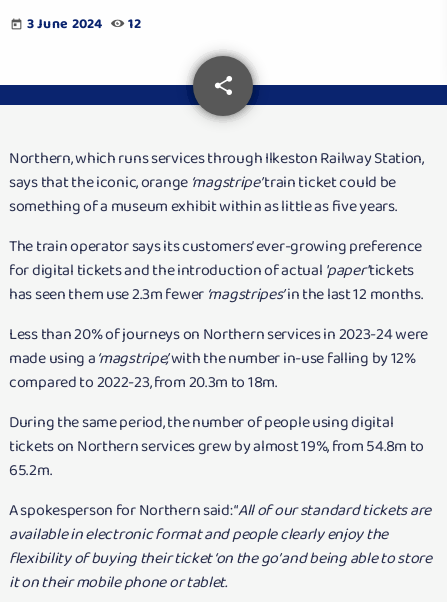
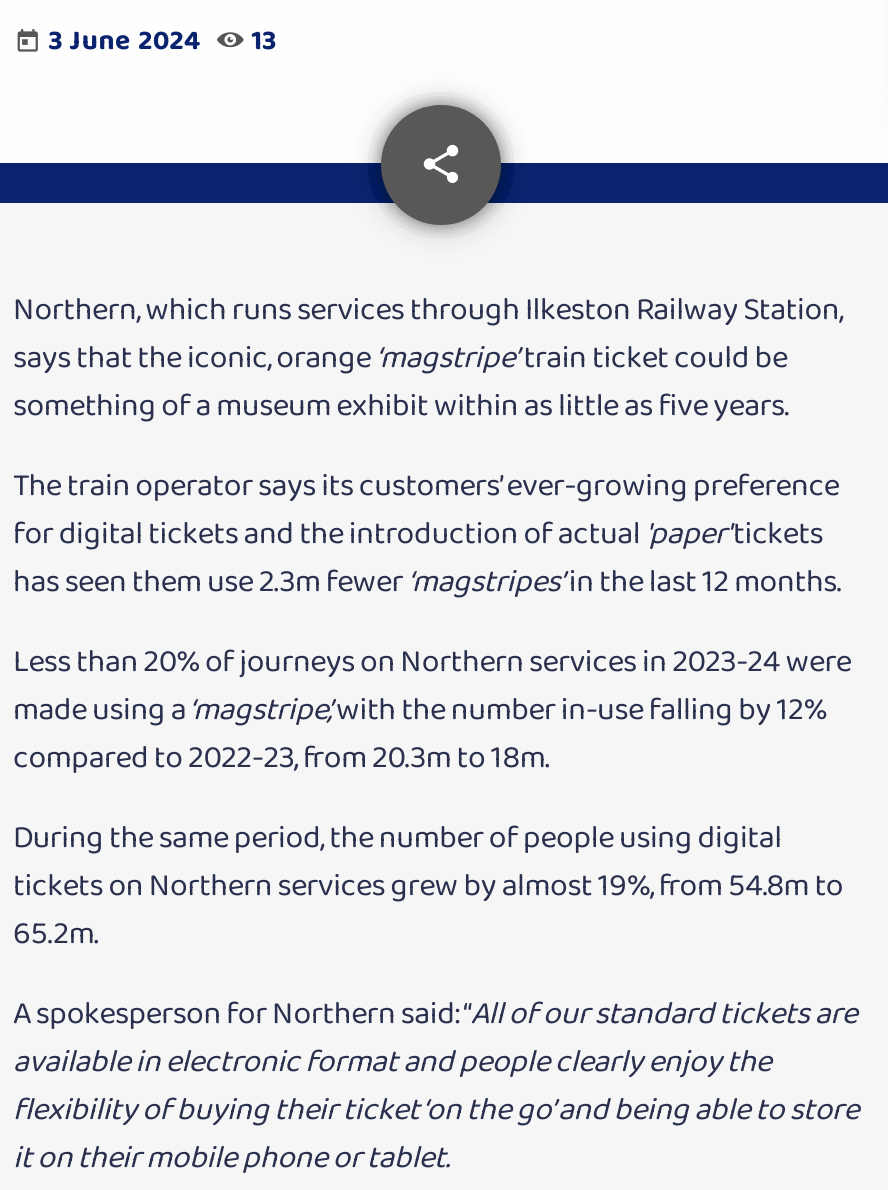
- 12
+ 13
